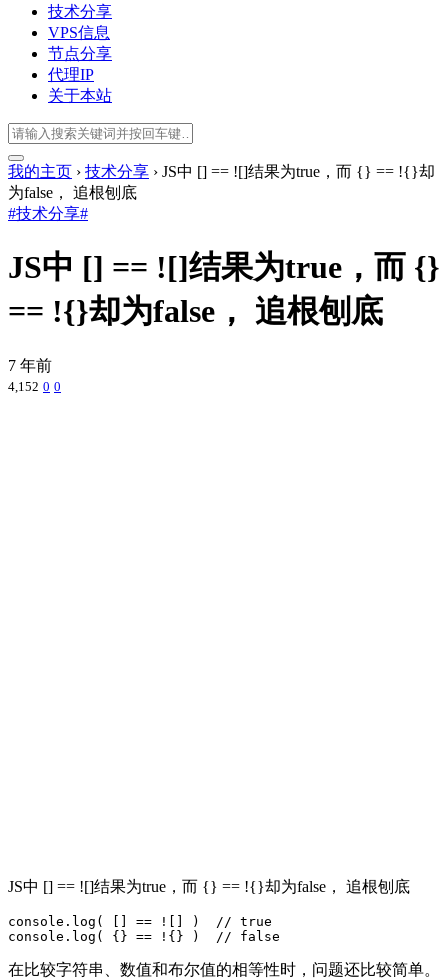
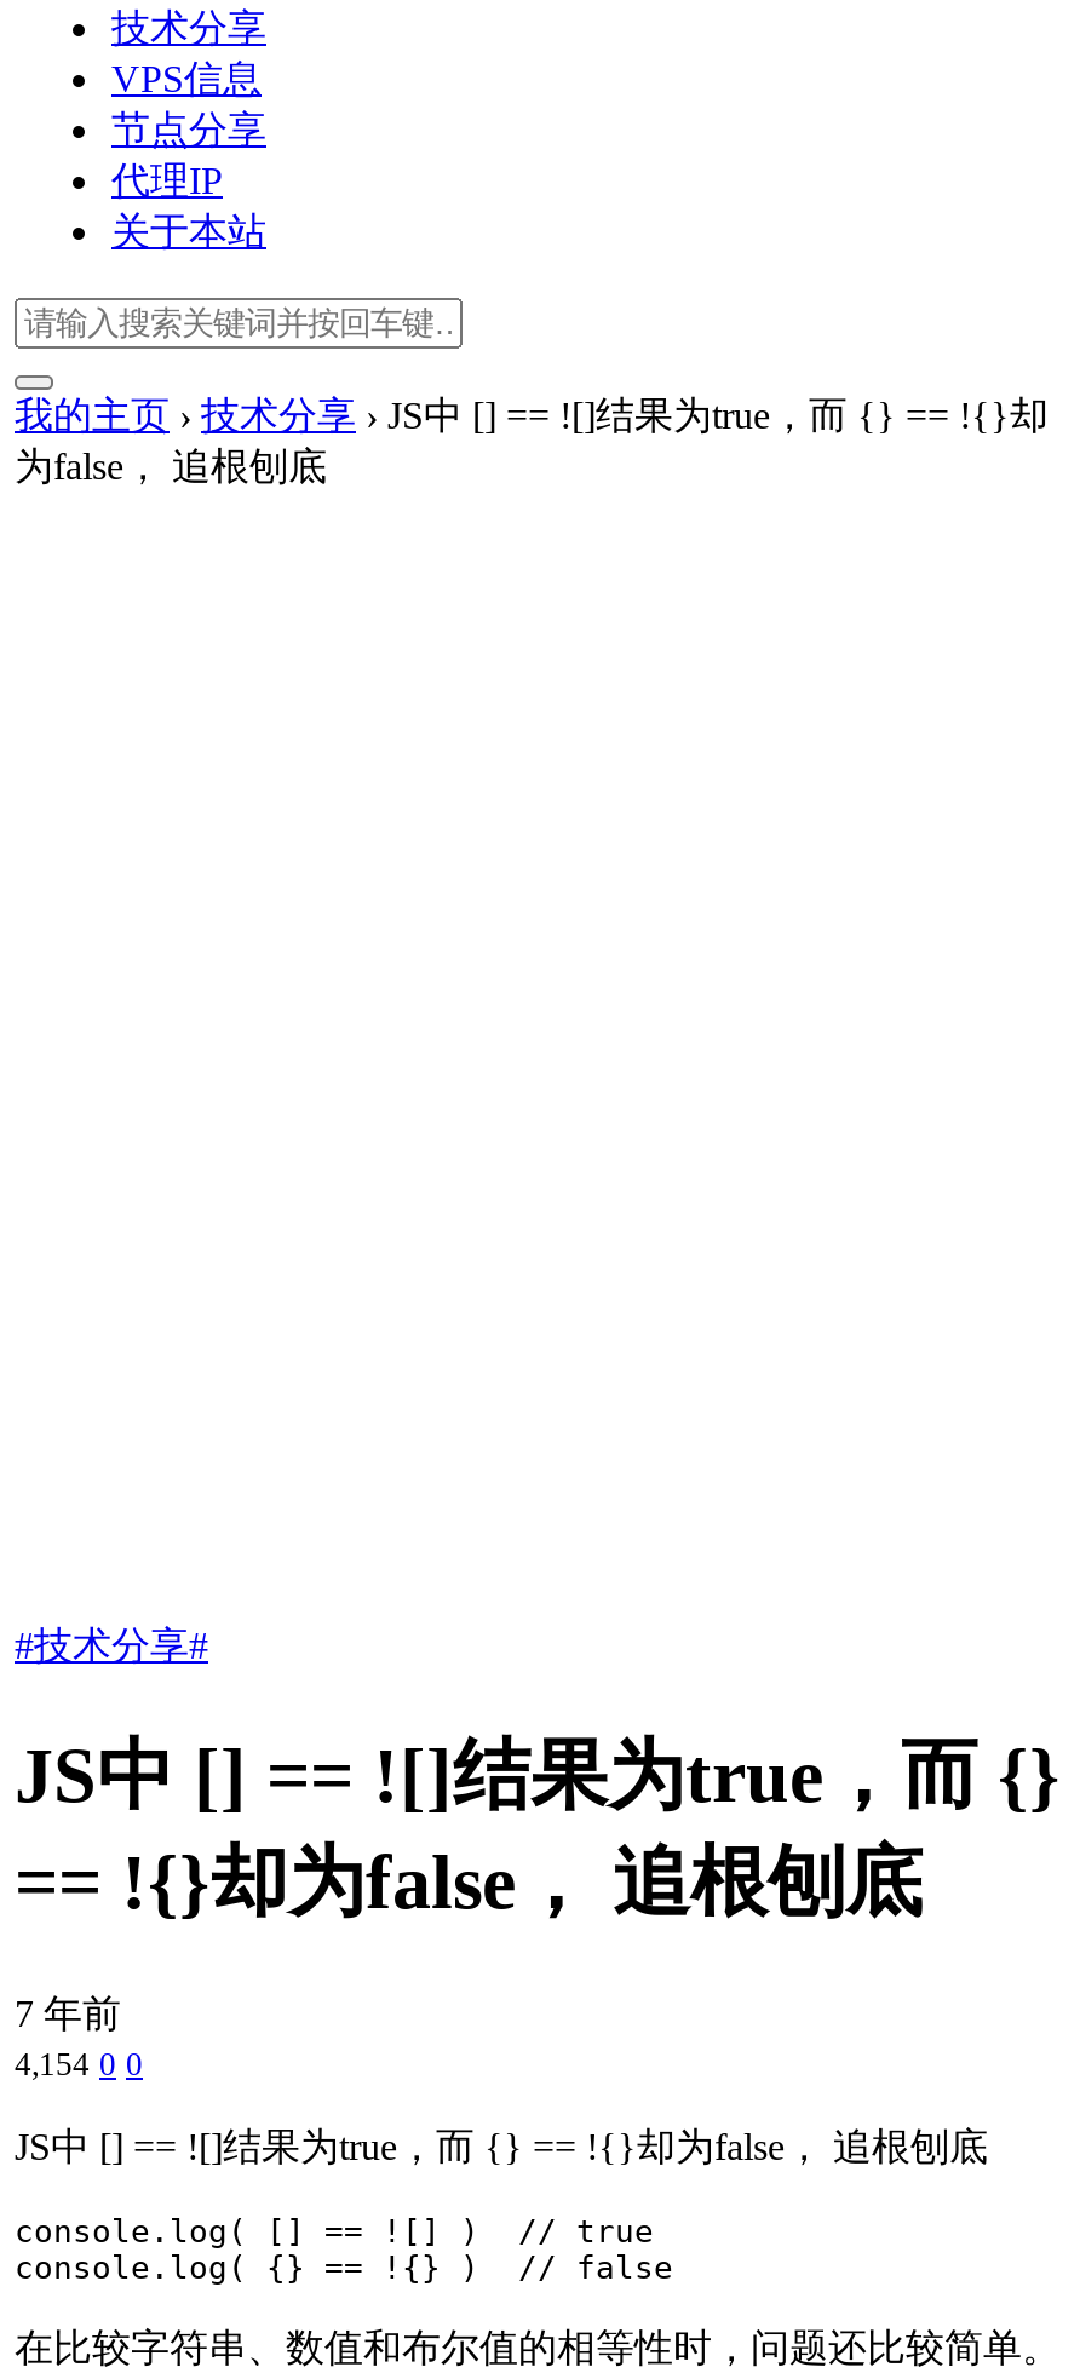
moved down: #技术分享# | JS中 [] == ![]结果为true，而 {} | == !{}却为false， 追根刨底 | 7 年前

- 4,152 0 0
+ 4,154 0 0
